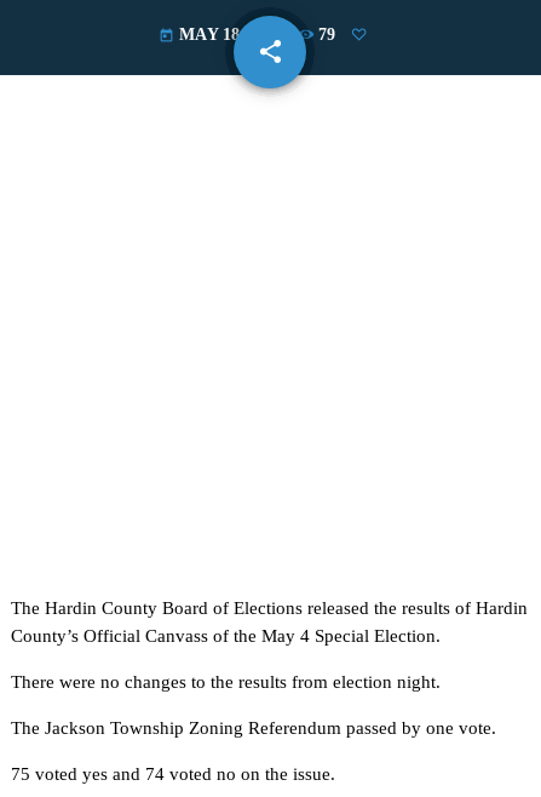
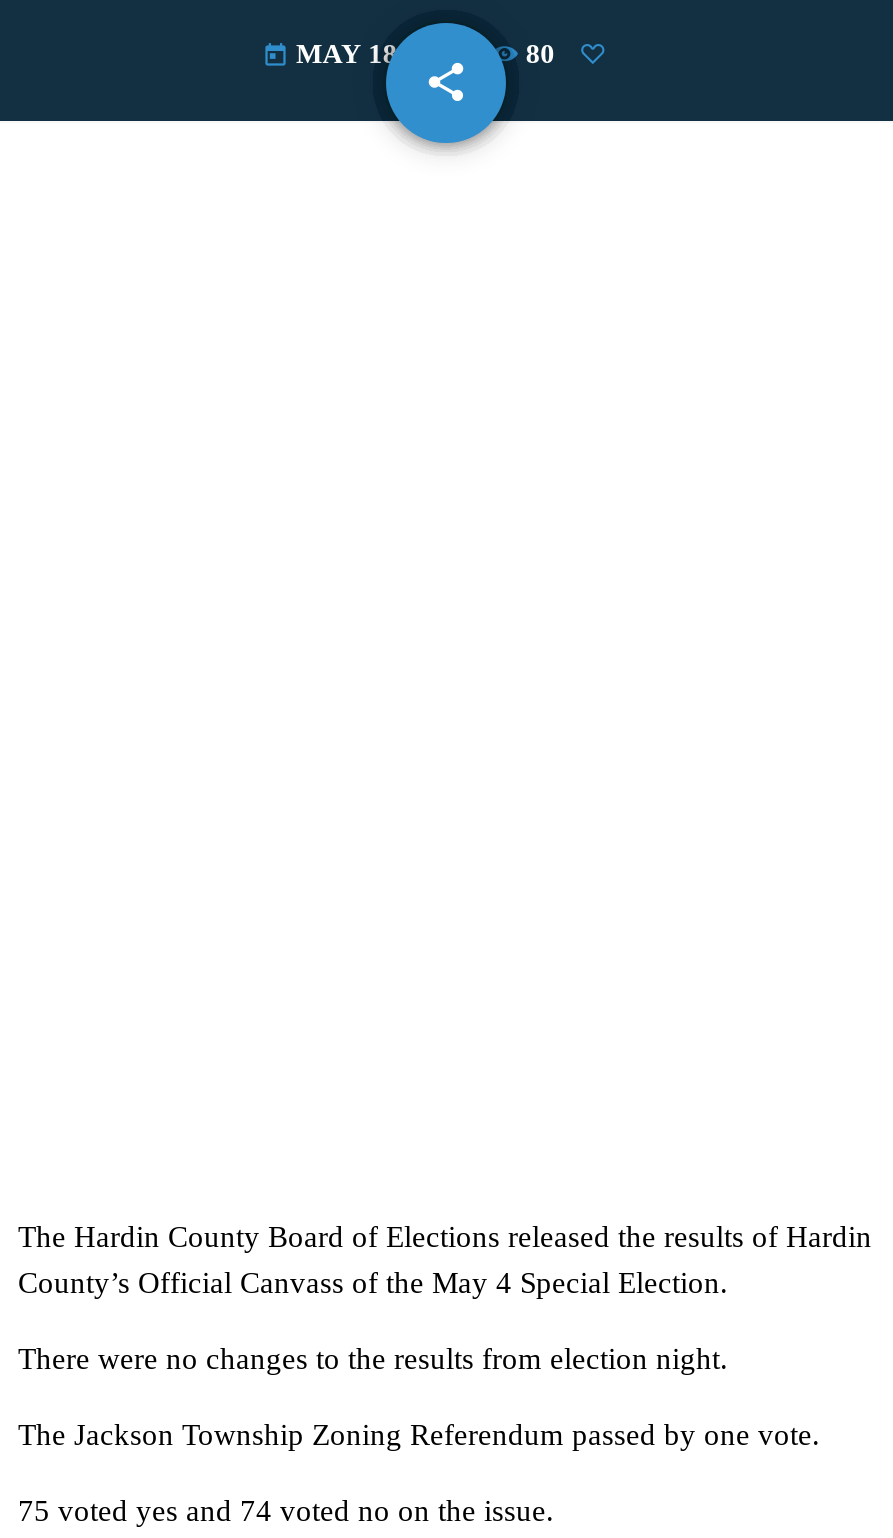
- 79
+ 80
